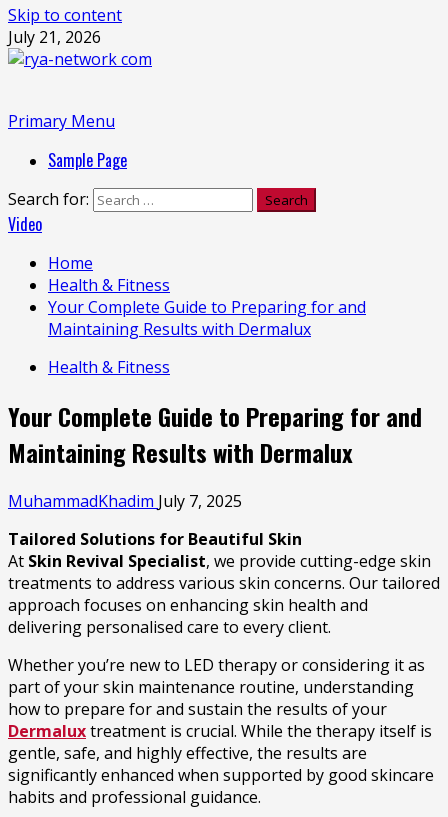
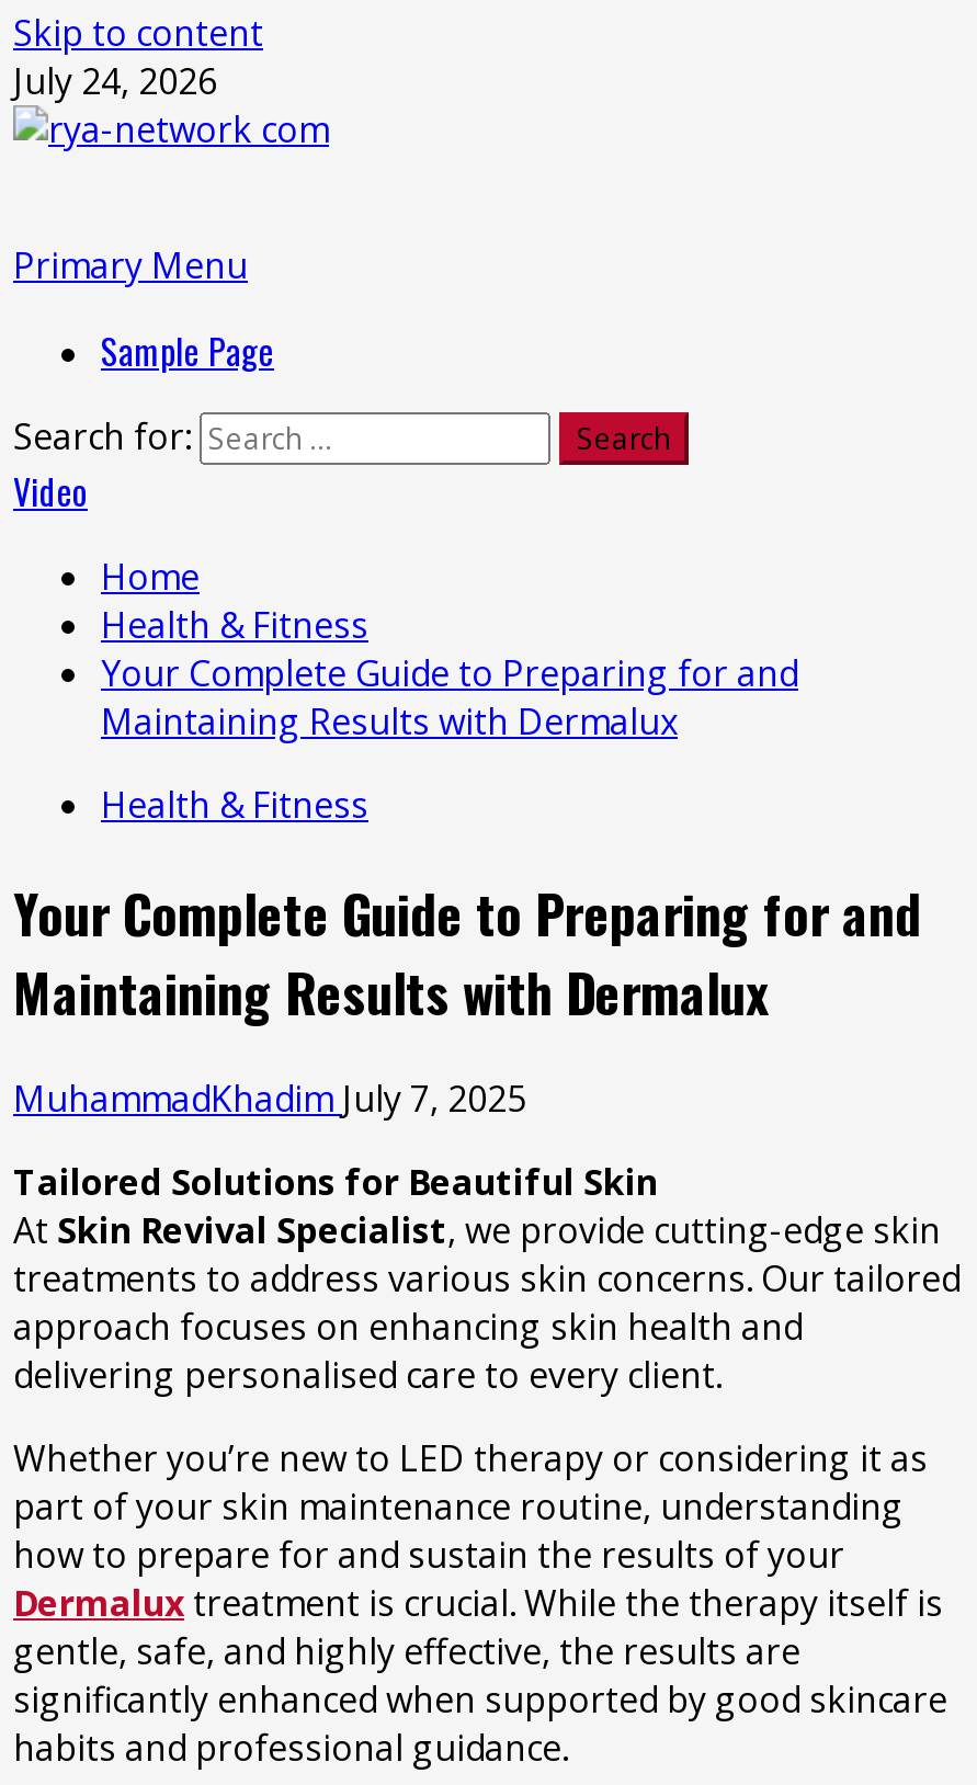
- July 21, 2026
+ July 24, 2026
